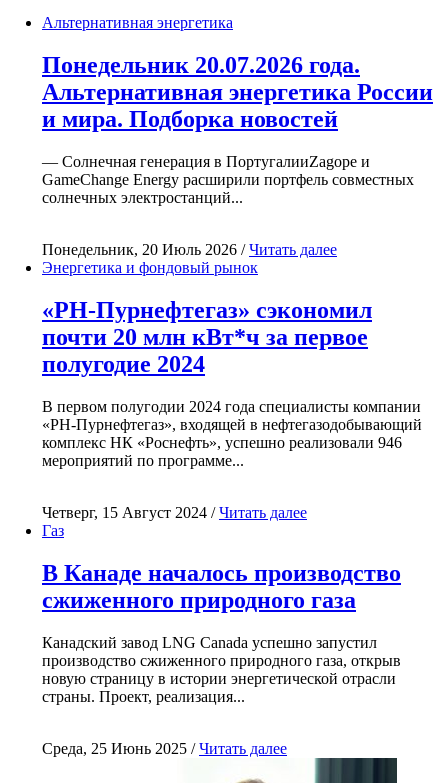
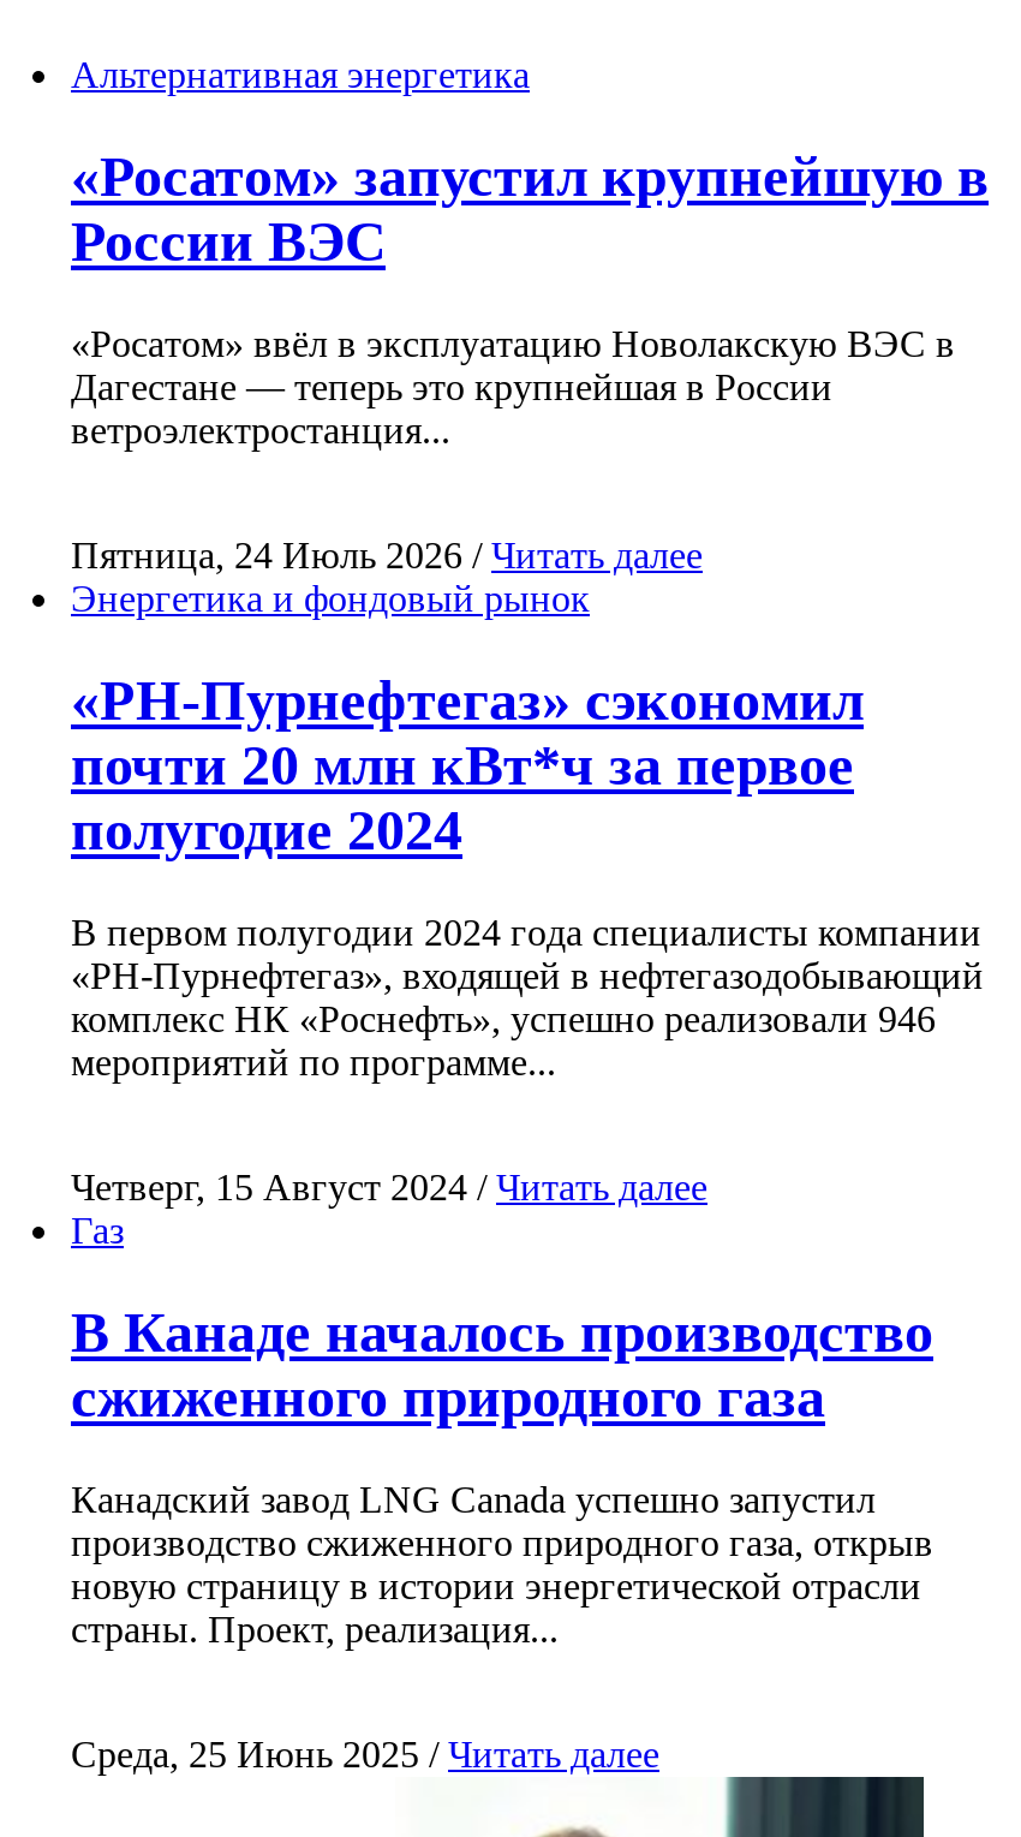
- Понедельник 20.07.2026 года.
- Альтернативная энергетика России
- и мира. Подборка новостей
+ «Росатом» запустил крупнейшую в
+ России ВЭС

- — Солнечная генерация в ПортугалииZagope и
- GameChange Energy расширили портфель совместных
- солнечных электростанций...
+ «Росатом» ввёл в эксплуатацию Новолакскую ВЭС в
+ Дагестане — теперь это крупнейшая в России
+ ветроэлектростанция...

- Понедельник, 20 Июль 2026 / Читать далее
+ Пятница, 24 Июль 2026 / Читать далее
